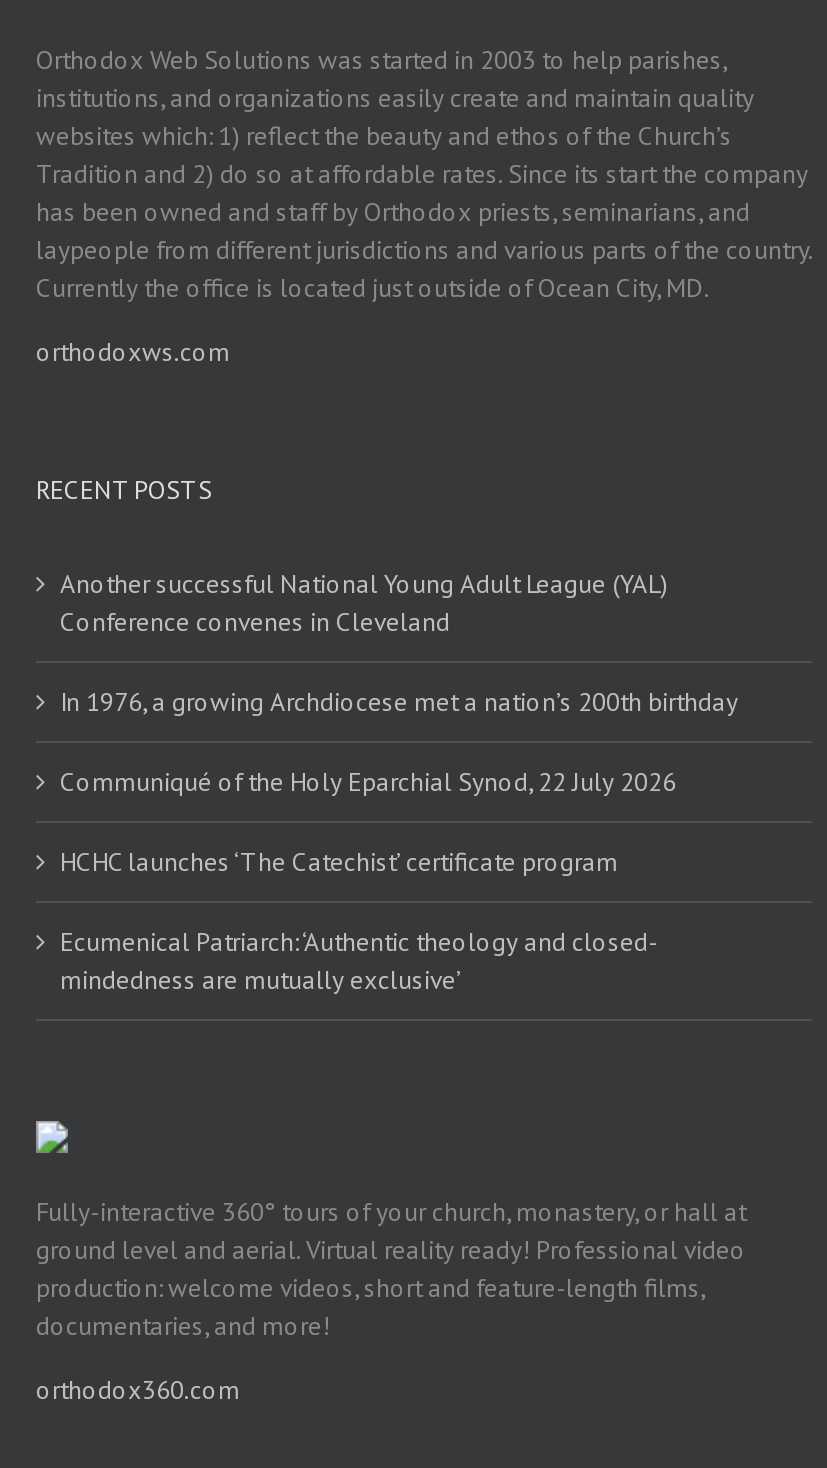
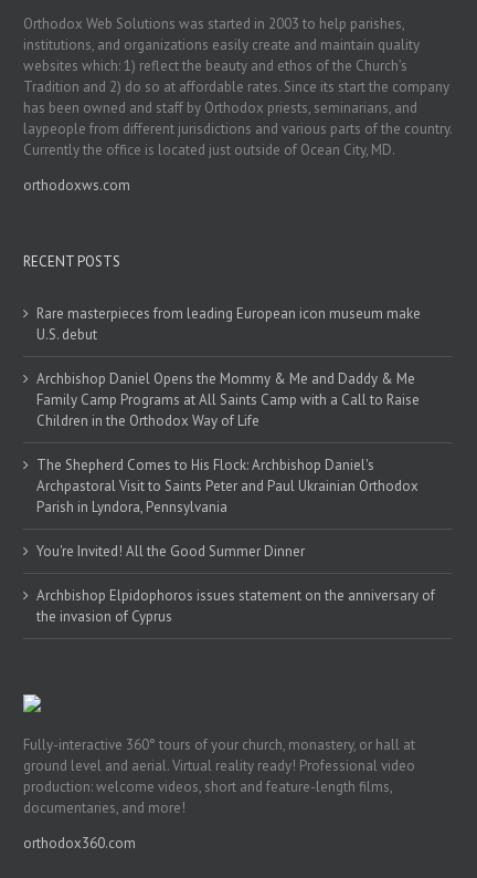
- Another successful National Young Adult League (YAL)
- Conference convenes in Cleveland
+ Rare masterpieces from leading European icon museum make
+ U.S. debut

- In 1976, a growing Archdiocese met a nation’s 200th birthday
+ Archbishop Daniel Opens the Mommy & Me and Daddy & Me
+ Family Camp Programs at All Saints Camp with a Call to Raise
+ Children in the Orthodox Way of Life

- Communiqué of the Holy Eparchial Synod, 22 July 2026
+ The Shepherd Comes to His Flock: Archbishop Daniel's
+ Archpastoral Visit to Saints Peter and Paul Ukrainian Orthodox
+ Parish in Lyndora, Pennsylvania

- HCHC launches ‘The Catechist’ certificate program
+ You're Invited! All the Good Summer Dinner

- Ecumenical Patriarch: ‘Authentic theology and closed-
- mindedness are mutually exclusive’
+ Archbishop Elpidophoros issues statement on the anniversary of
+ the invasion of Cyprus
